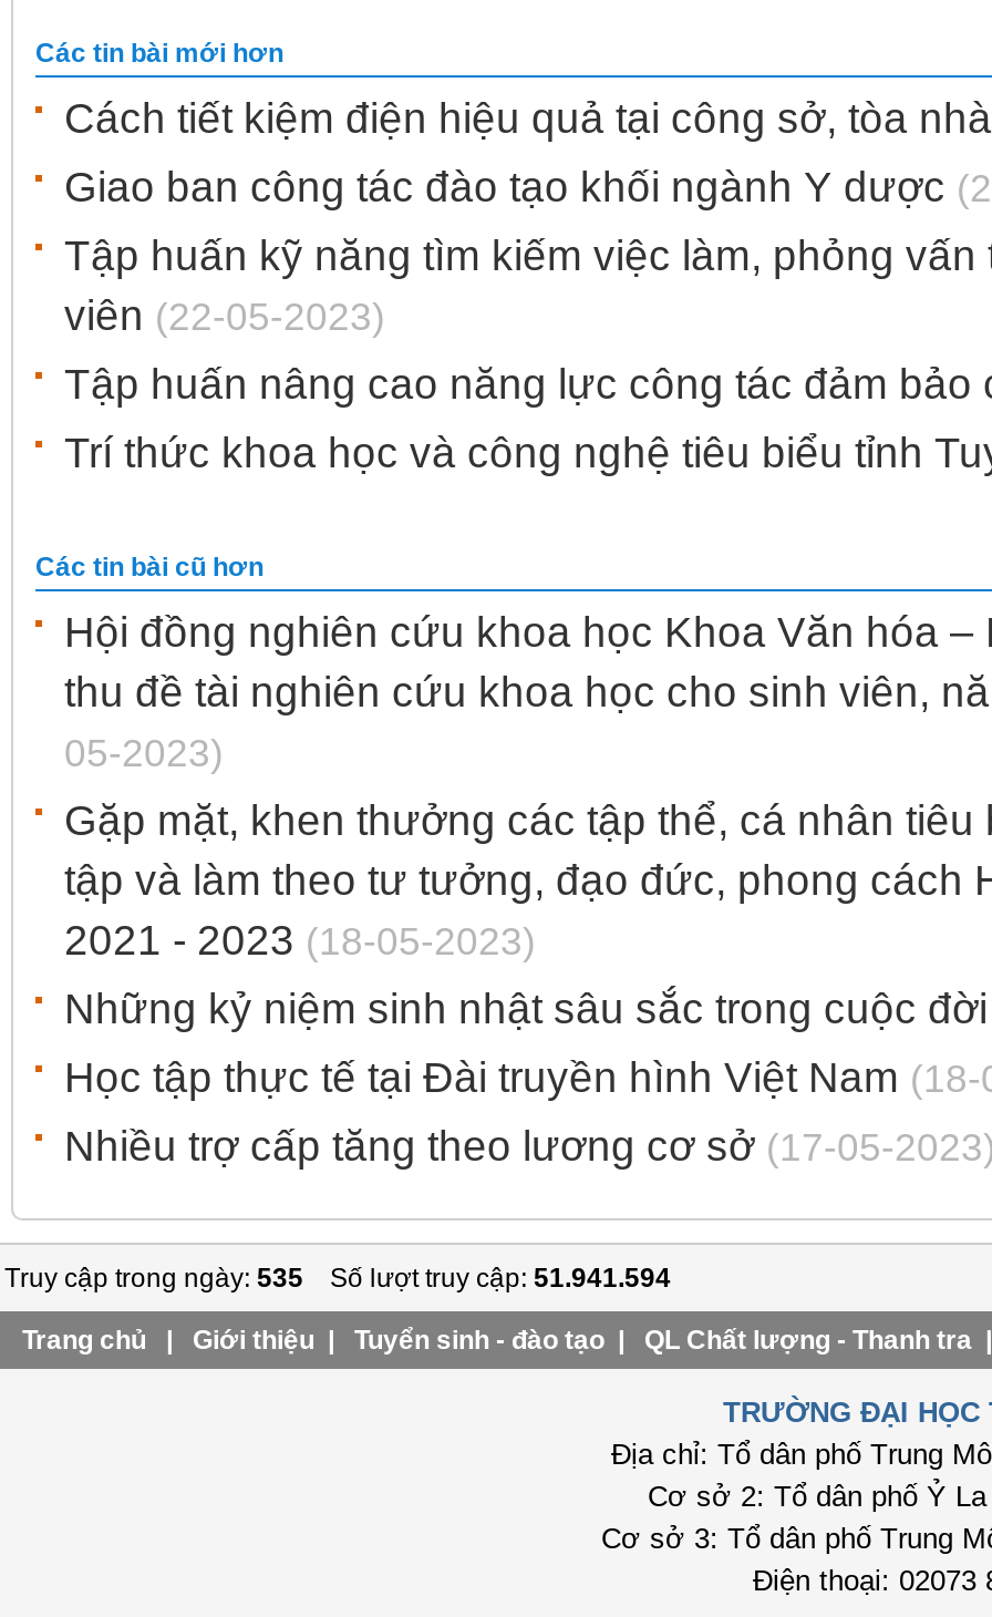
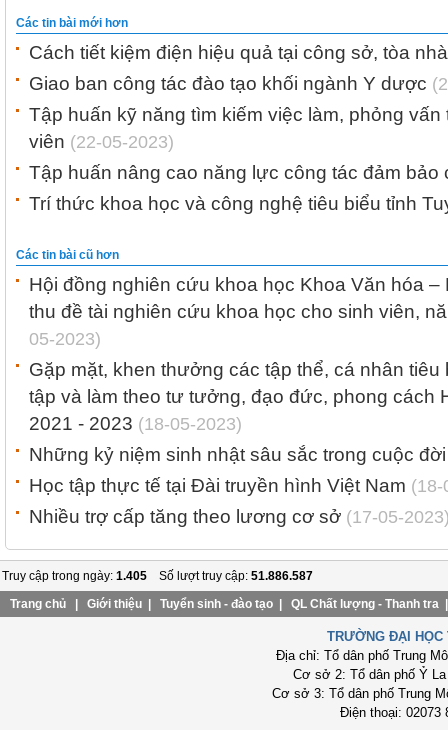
- Truy cập trong ngày: 535 Số lượt truy cập: 51.941.594
+ Truy cập trong ngày: 1.405 Số lượt truy cập: 51.886.587
